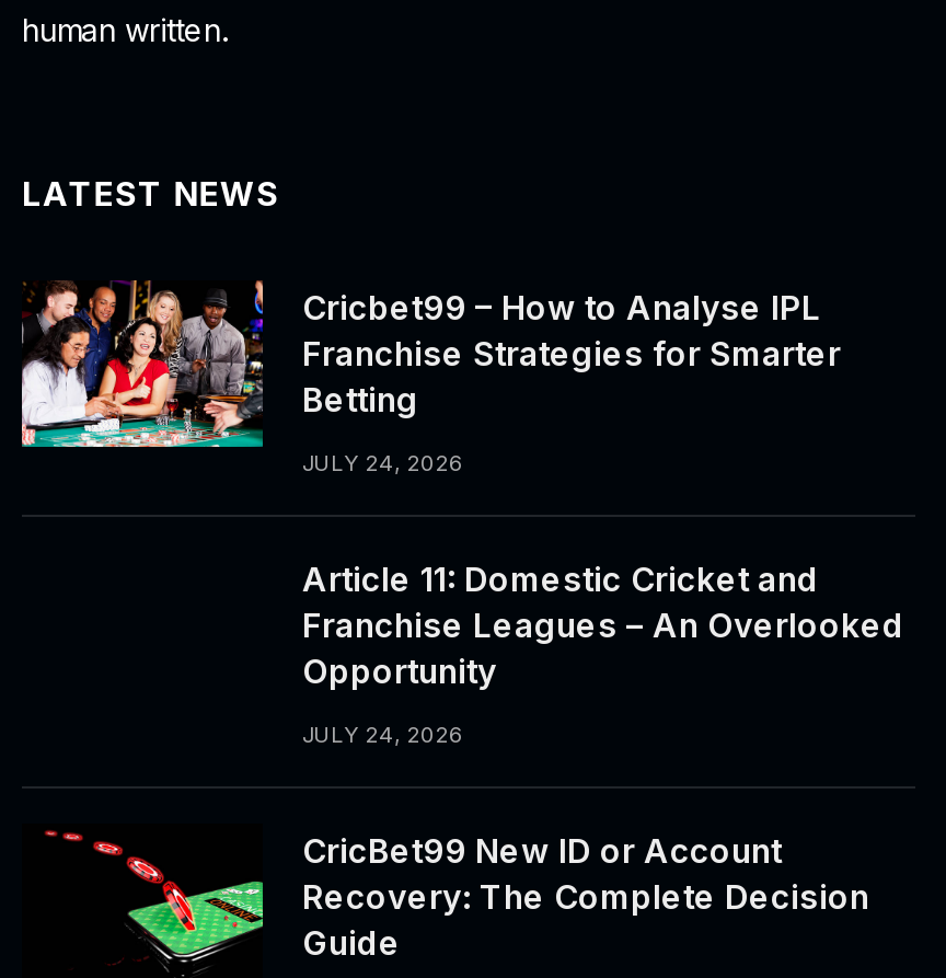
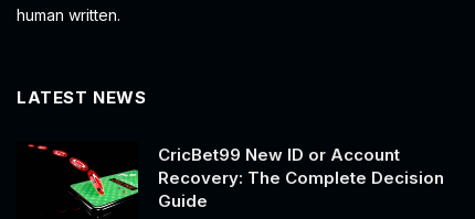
- [image]
- Cricbet99 – How to Analyse IPL
- Franchise Strategies for Smarter
- Betting
- JULY 24, 2026
- Article 11: Domestic Cricket and
- Franchise Leagues – An Overlooked
- Opportunity
- JULY 24, 2026
